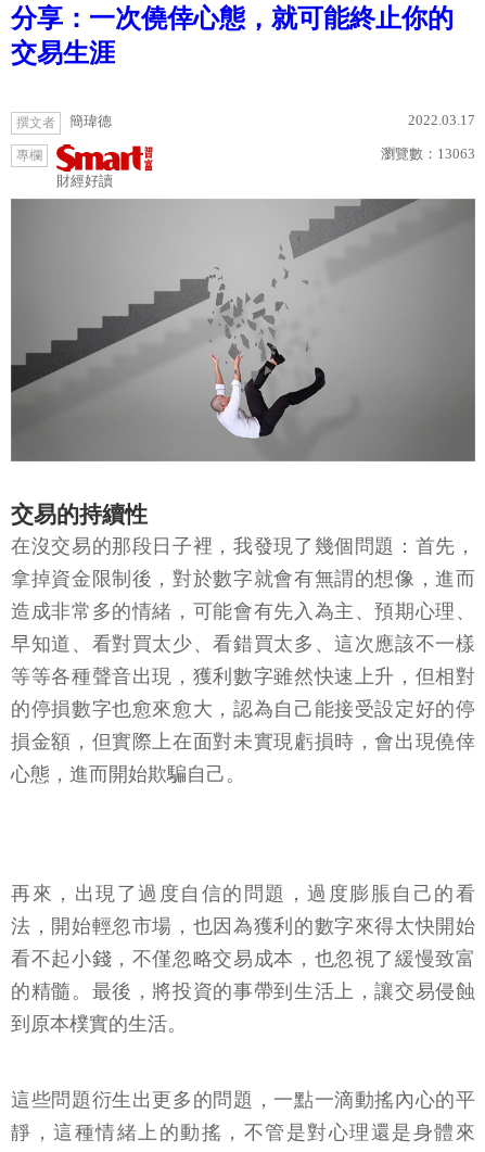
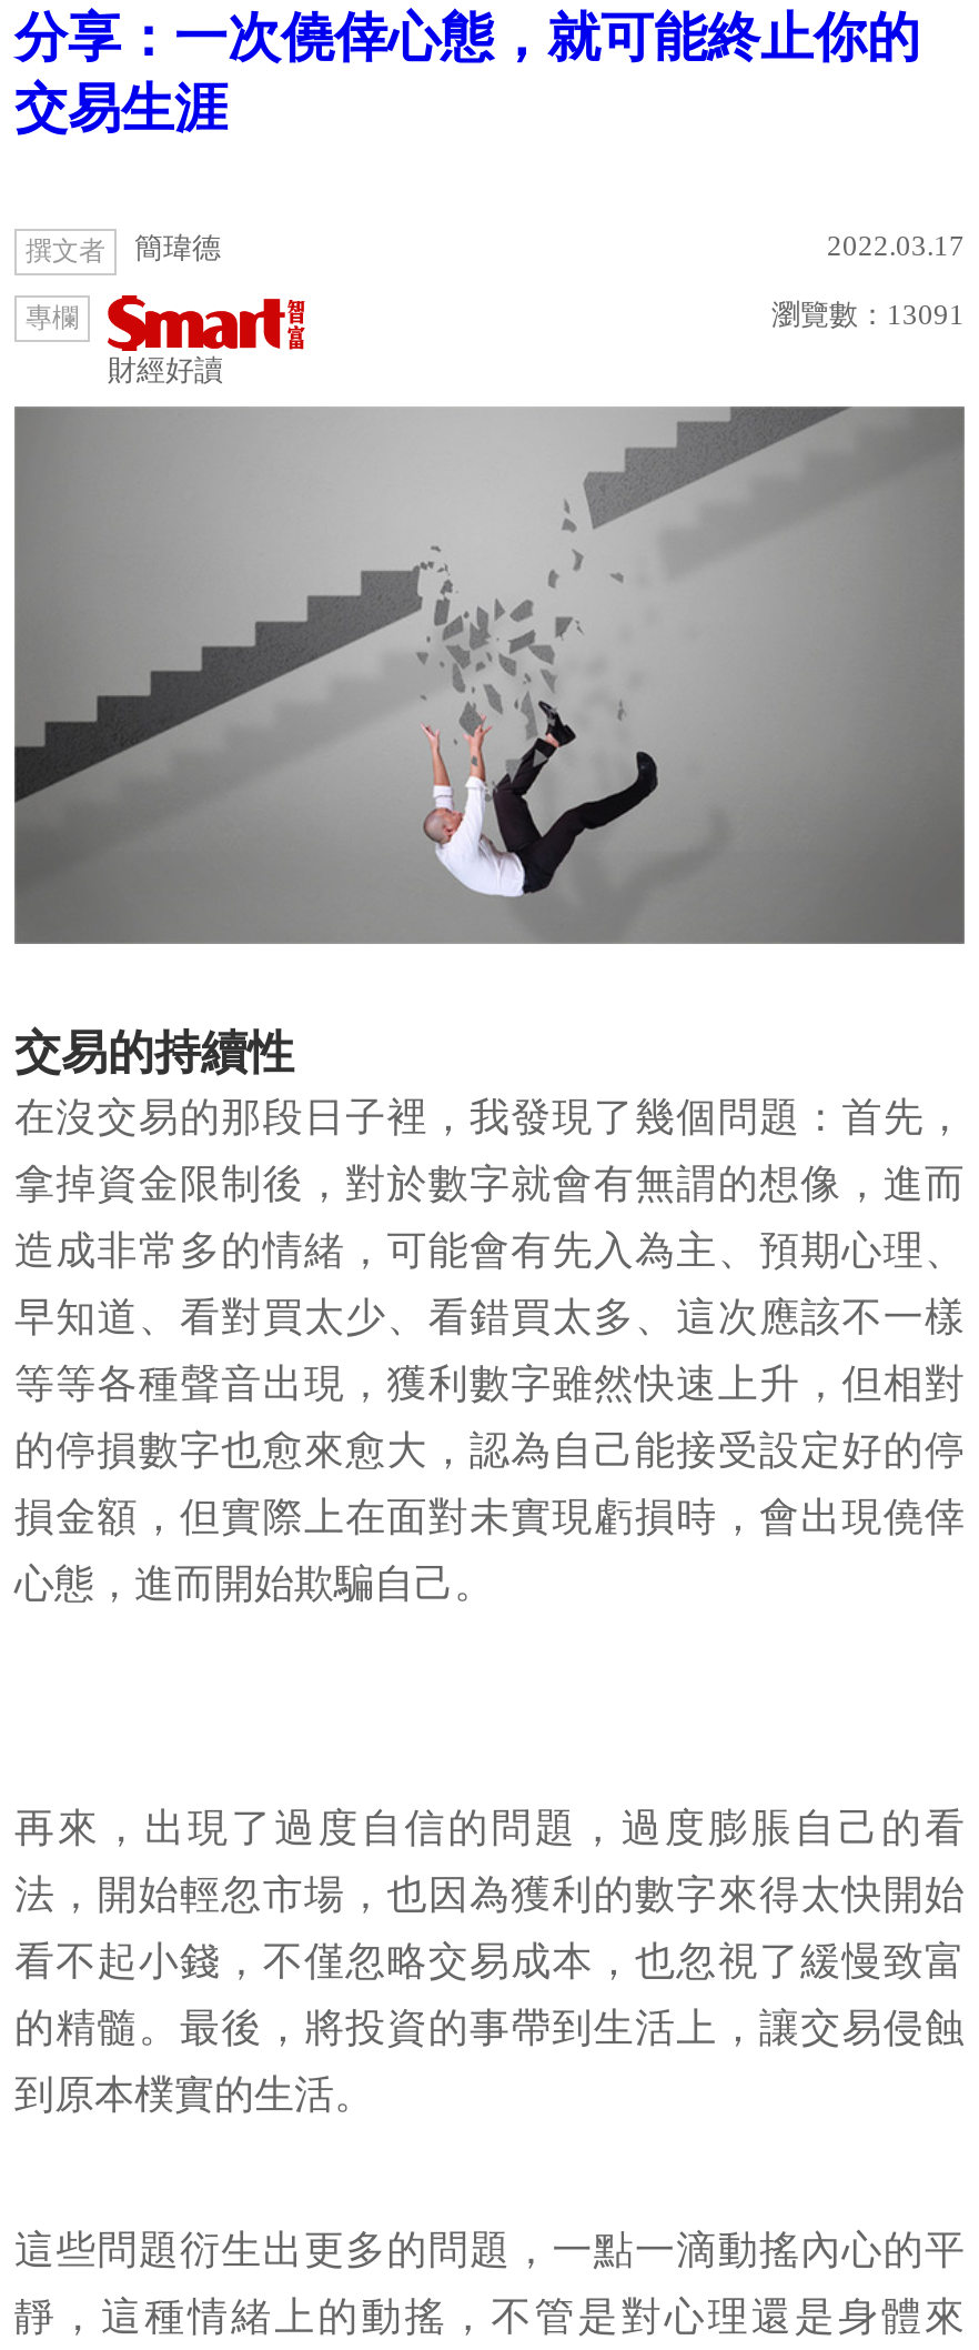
- 瀏覽數：13063
+ 瀏覽數：13091
